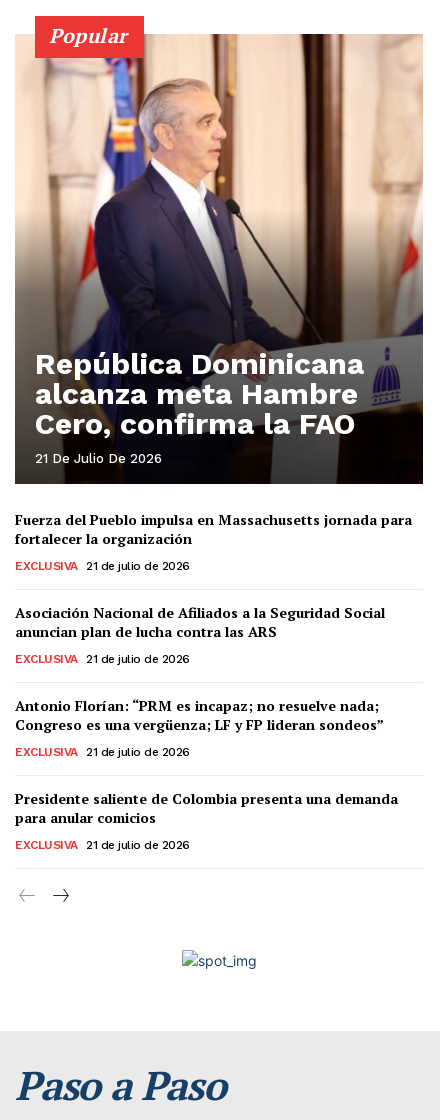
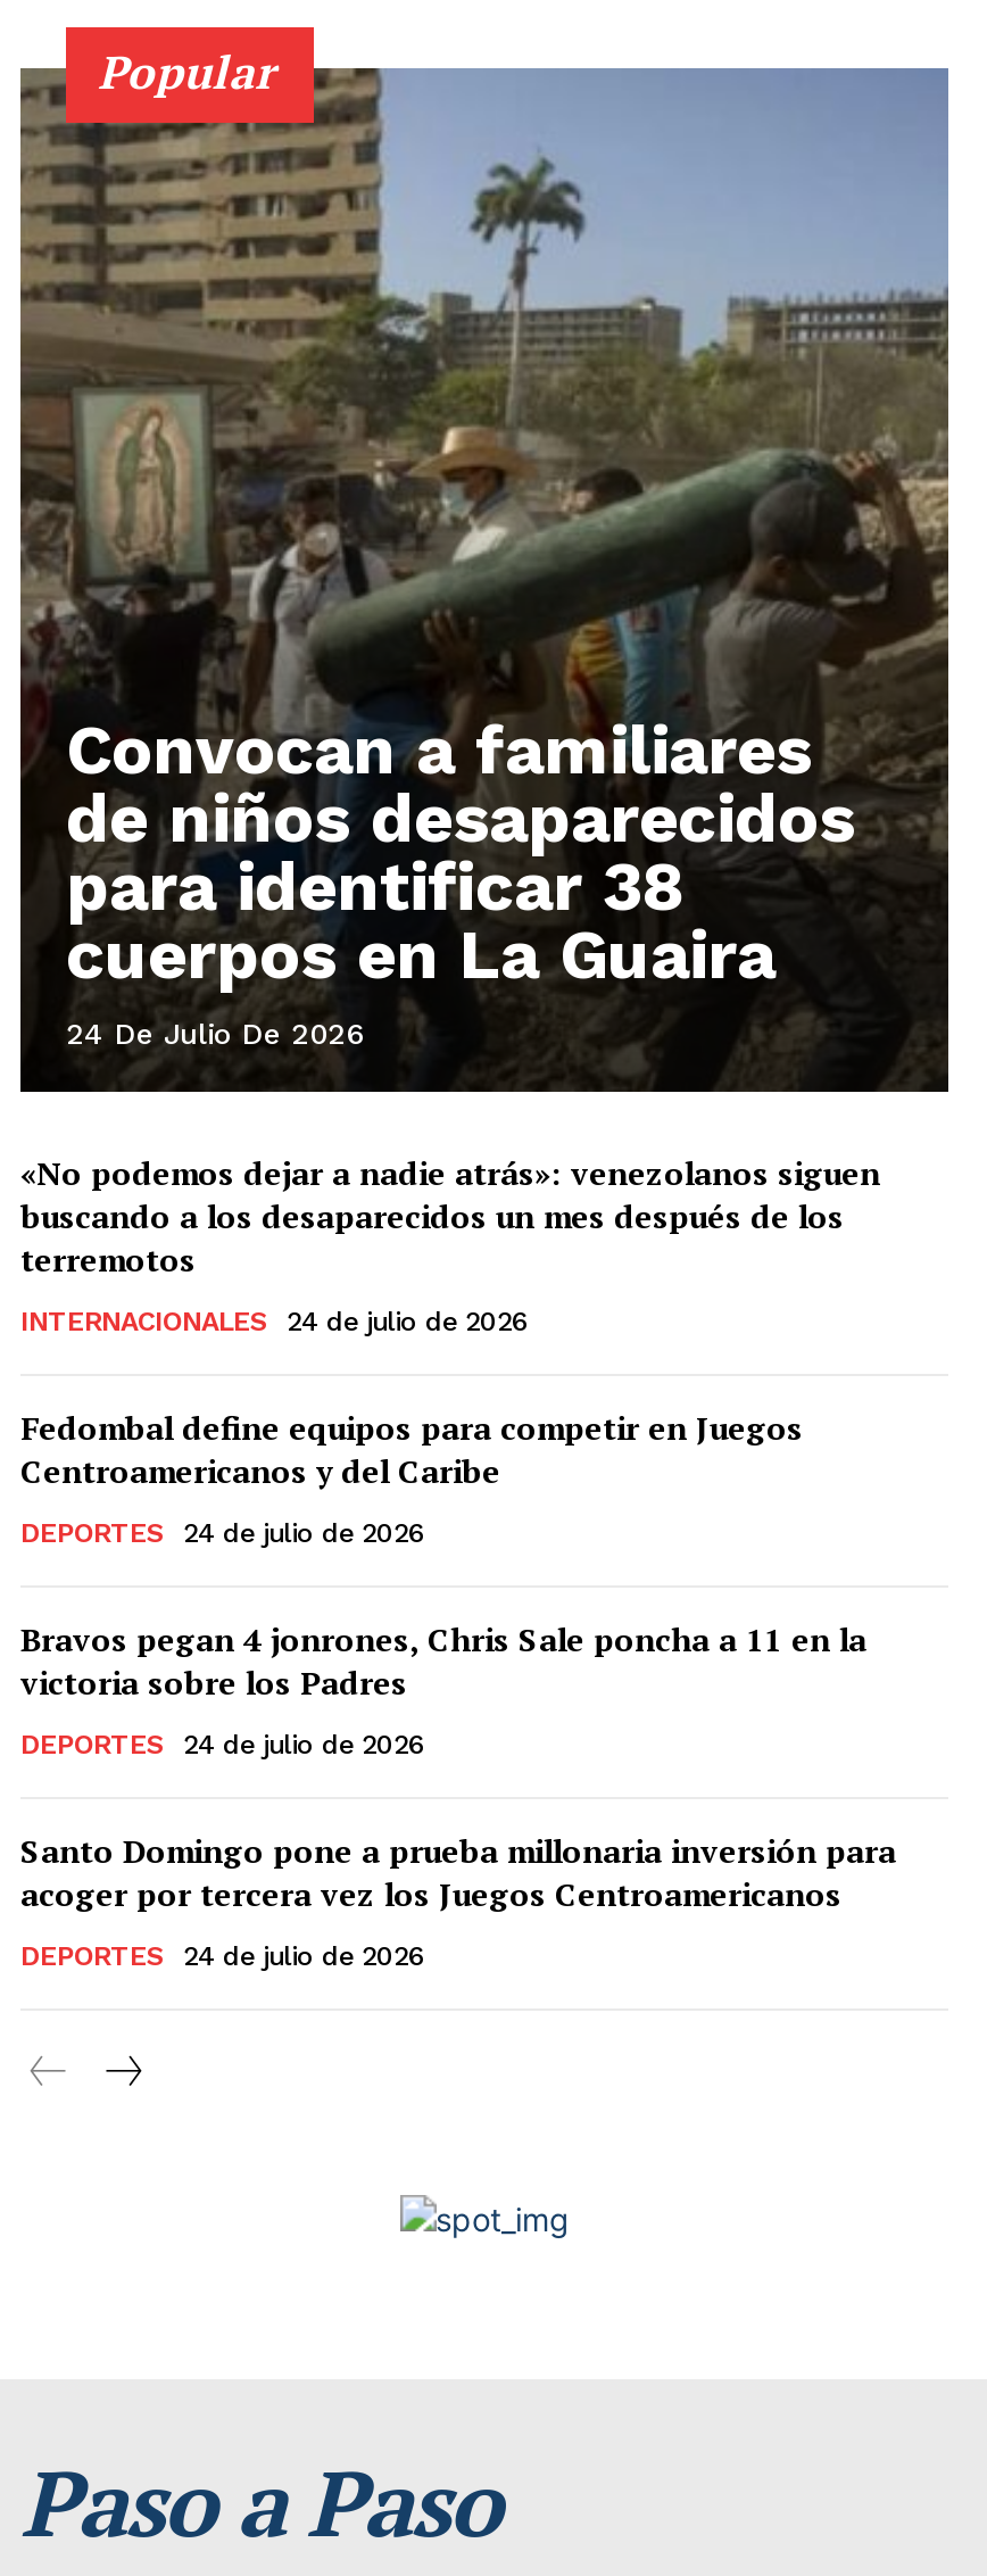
- [image]
- República Dominicana
- alcanza meta Hambre
- Cero, confirma la FAO
- 21 De Julio De 2026
+ [image]
+ Convocan a familiares
+ de niños desaparecidos
+ para identificar 38
+ cuerpos en La Guaira
+ 24 De Julio De 2026

- Fuerza del Pueblo impulsa en Massachusetts jornada para
- fortalecer la organización
+ «No podemos dejar a nadie atrás»: venezolanos siguen
+ buscando a los desaparecidos un mes después de los
+ terremotos

- EXCLUSIVA
- 21 de julio de 2026
+ INTERNACIONALES
+ 24 de julio de 2026

- Asociación Nacional de Afiliados a la Seguridad Social
- anuncian plan de lucha contra las ARS
+ Fedombal define equipos para competir en Juegos
+ Centroamericanos y del Caribe

- EXCLUSIVA
- 21 de julio de 2026
+ DEPORTES
+ 24 de julio de 2026

- Antonio Florían: “PRM es incapaz; no resuelve nada;
- Congreso es una vergüenza; LF y FP lideran sondeos”
+ Bravos pegan 4 jonrones, Chris Sale poncha a 11 en la
+ victoria sobre los Padres

- EXCLUSIVA
- 21 de julio de 2026
+ DEPORTES
+ 24 de julio de 2026

- Presidente saliente de Colombia presenta una demanda
- para anular comicios
+ Santo Domingo pone a prueba millonaria inversión para
+ acoger por tercera vez los Juegos Centroamericanos

- EXCLUSIVA
- 21 de julio de 2026
+ DEPORTES
+ 24 de julio de 2026
